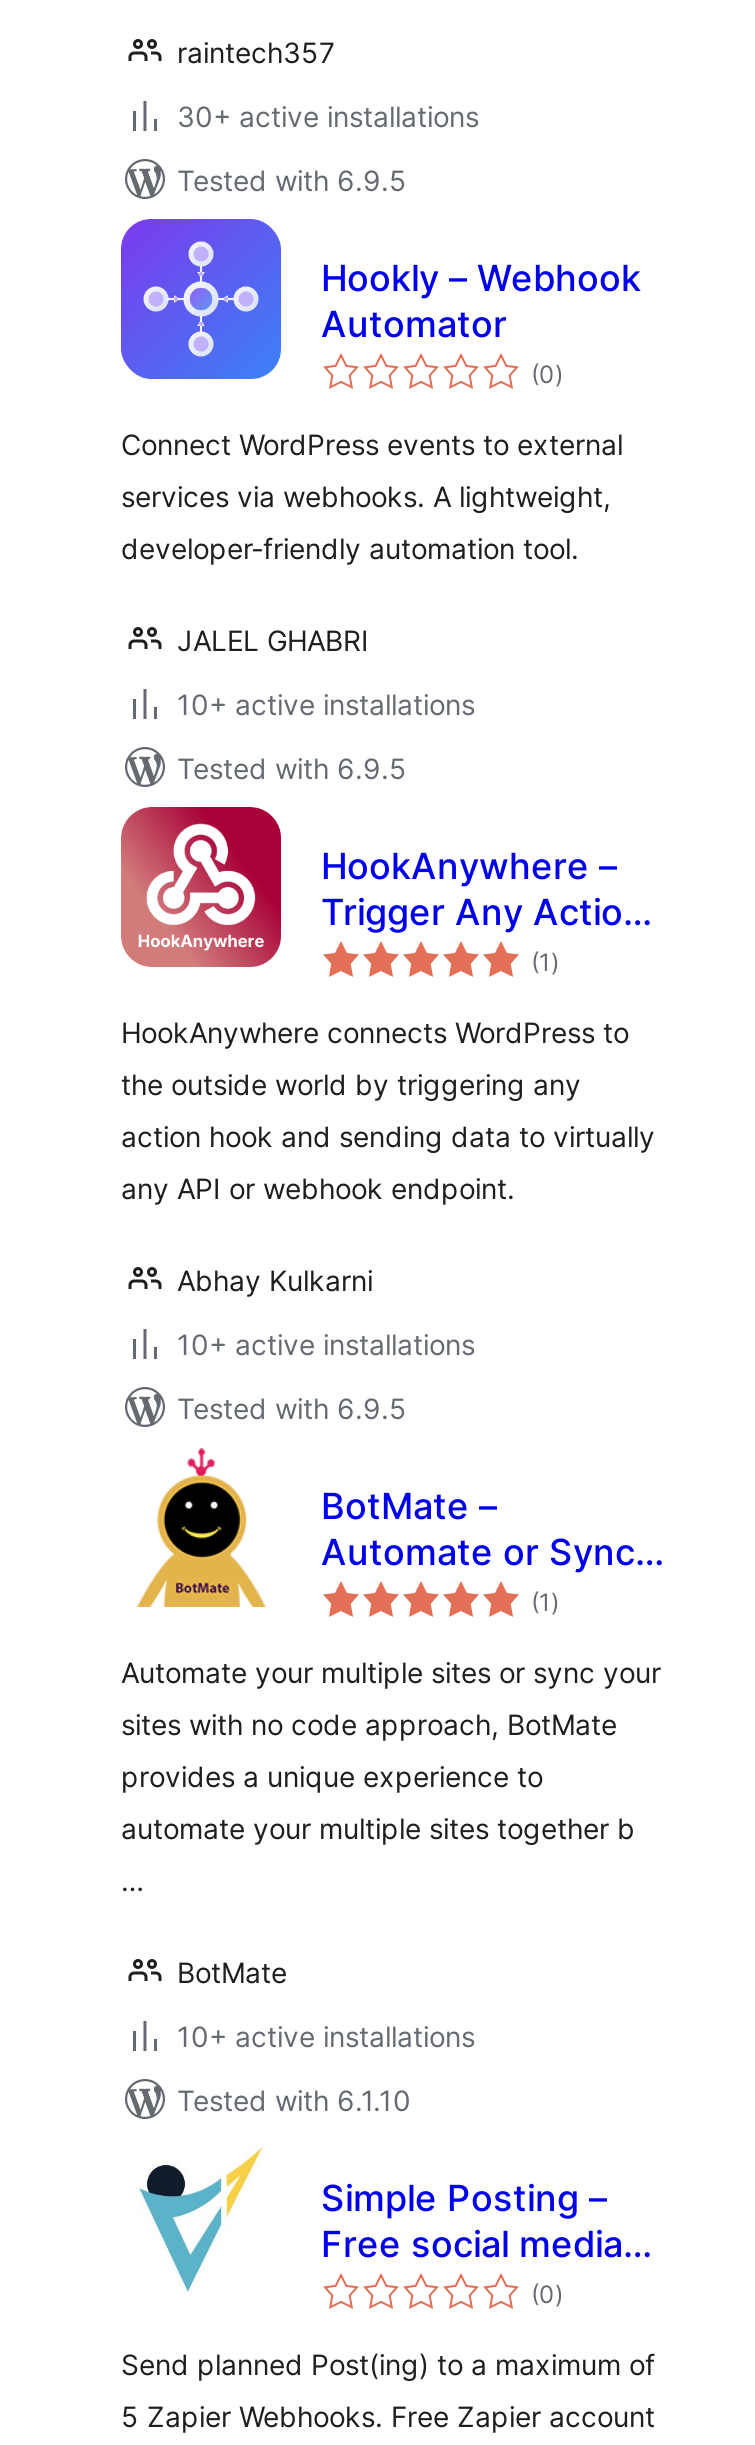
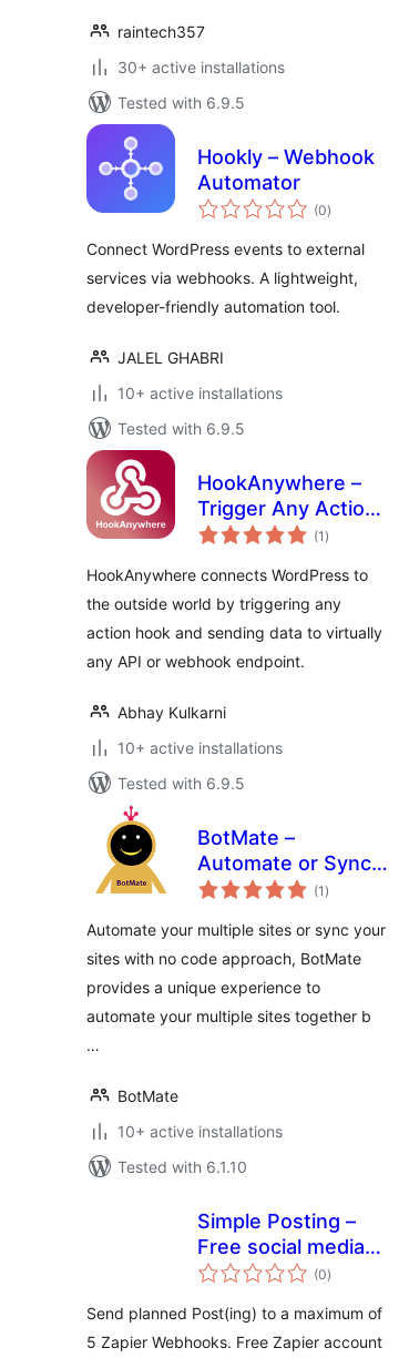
- [image]
